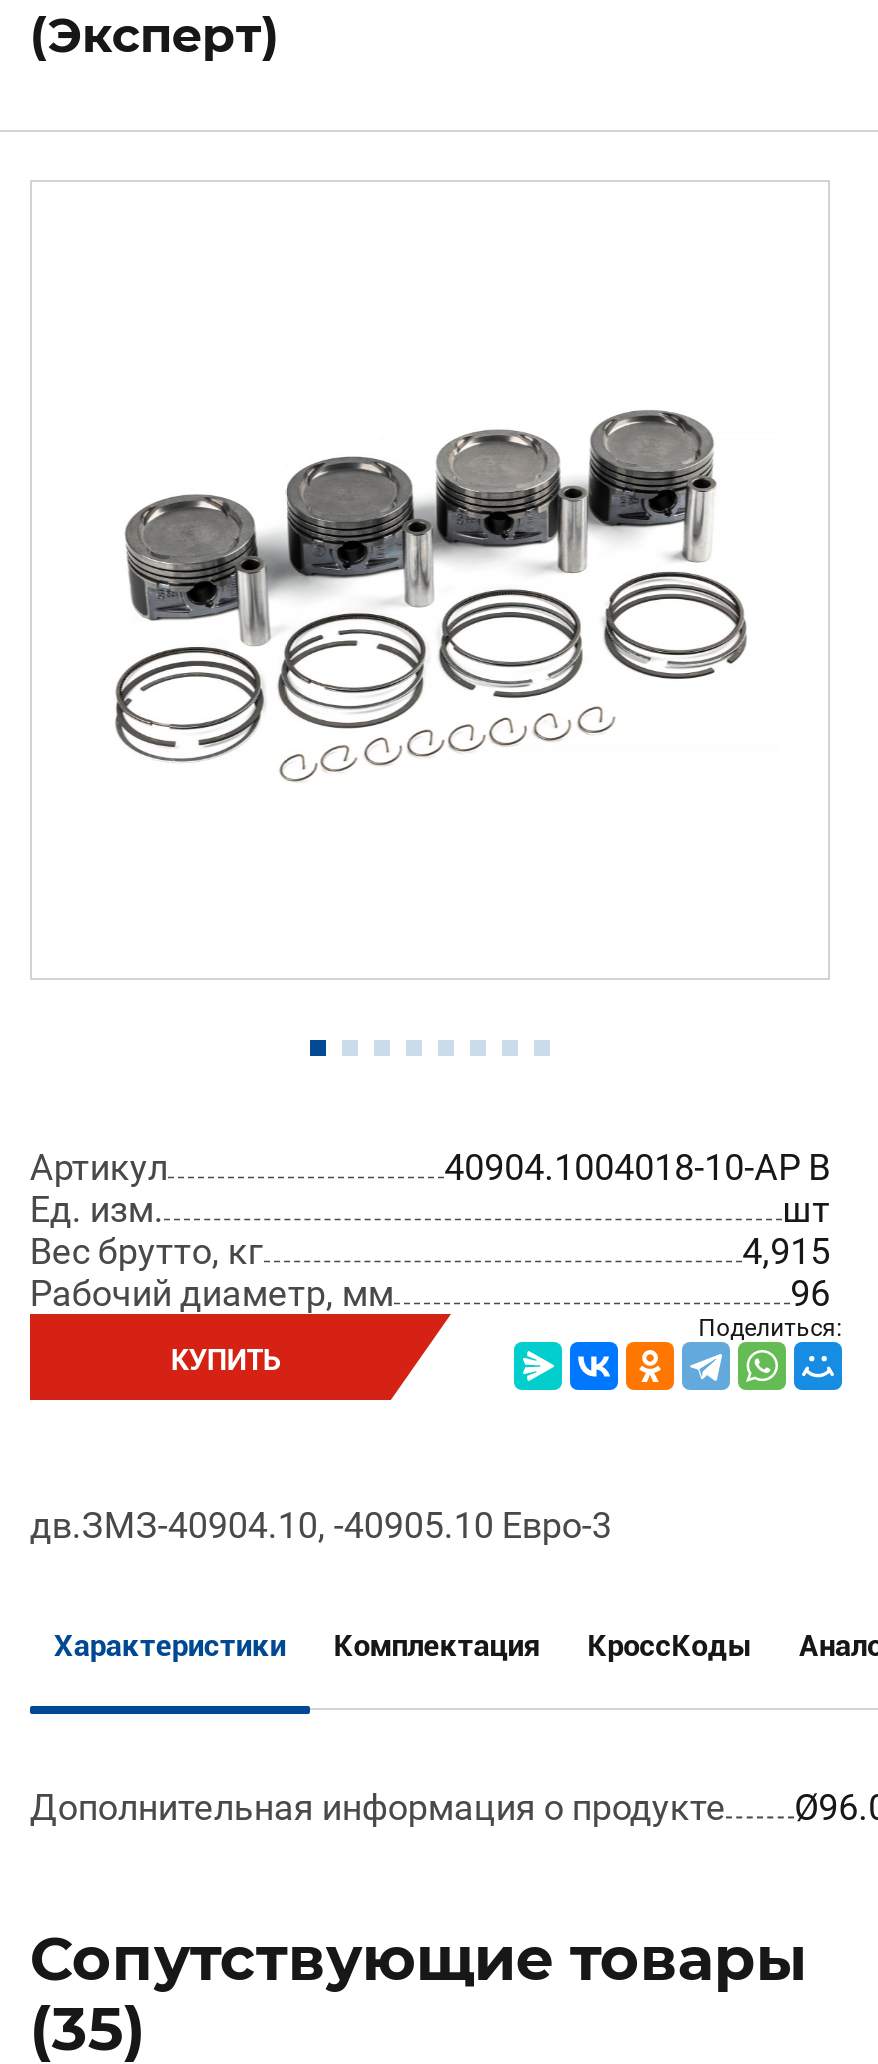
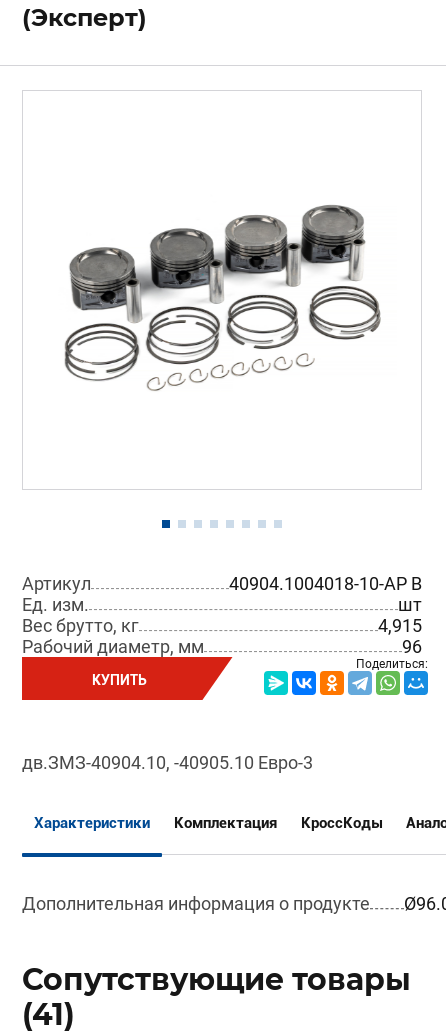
- (35)
+ (41)
